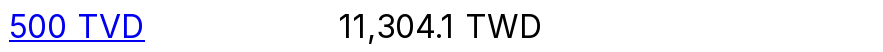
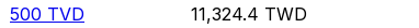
- 11,304.1 TWD
+ 11,324.4 TWD
